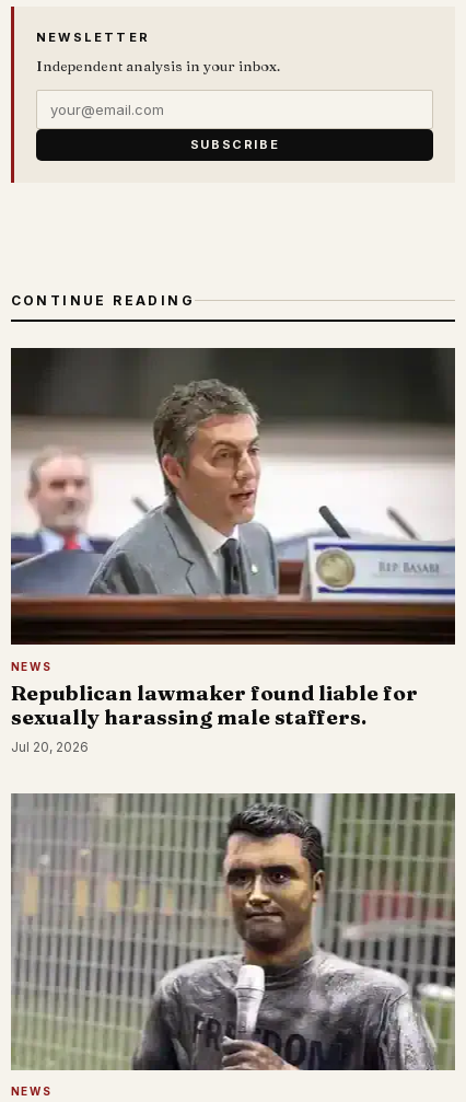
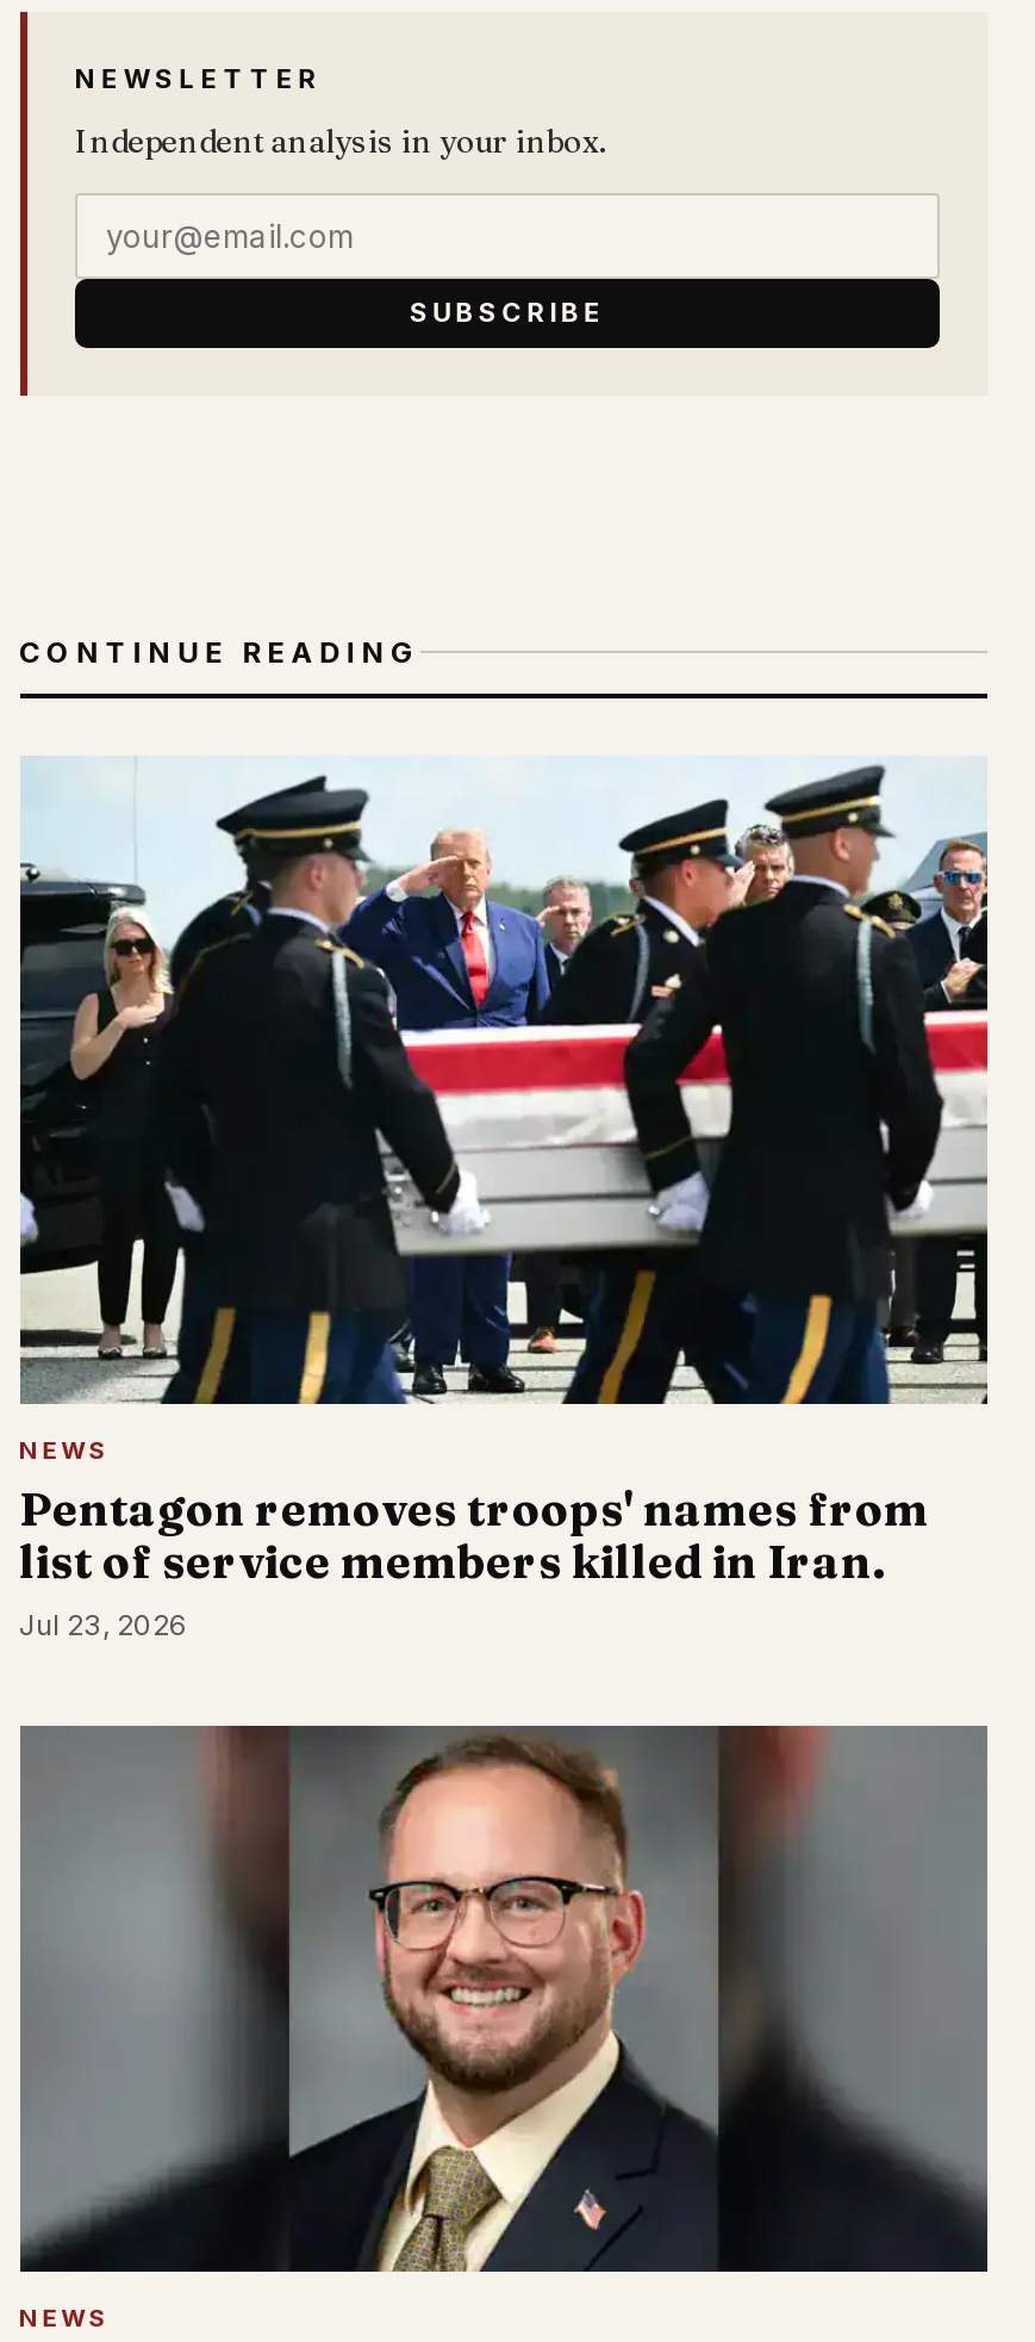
- [image]
- Republican lawmaker found liable for
- sexually harassing male staffers.
- Jul 20, 2026
+ [image]
+ Pentagon removes troops' names from
+ list of service members killed in Iran.
+ Jul 23, 2026

- [image]
+ [image]
